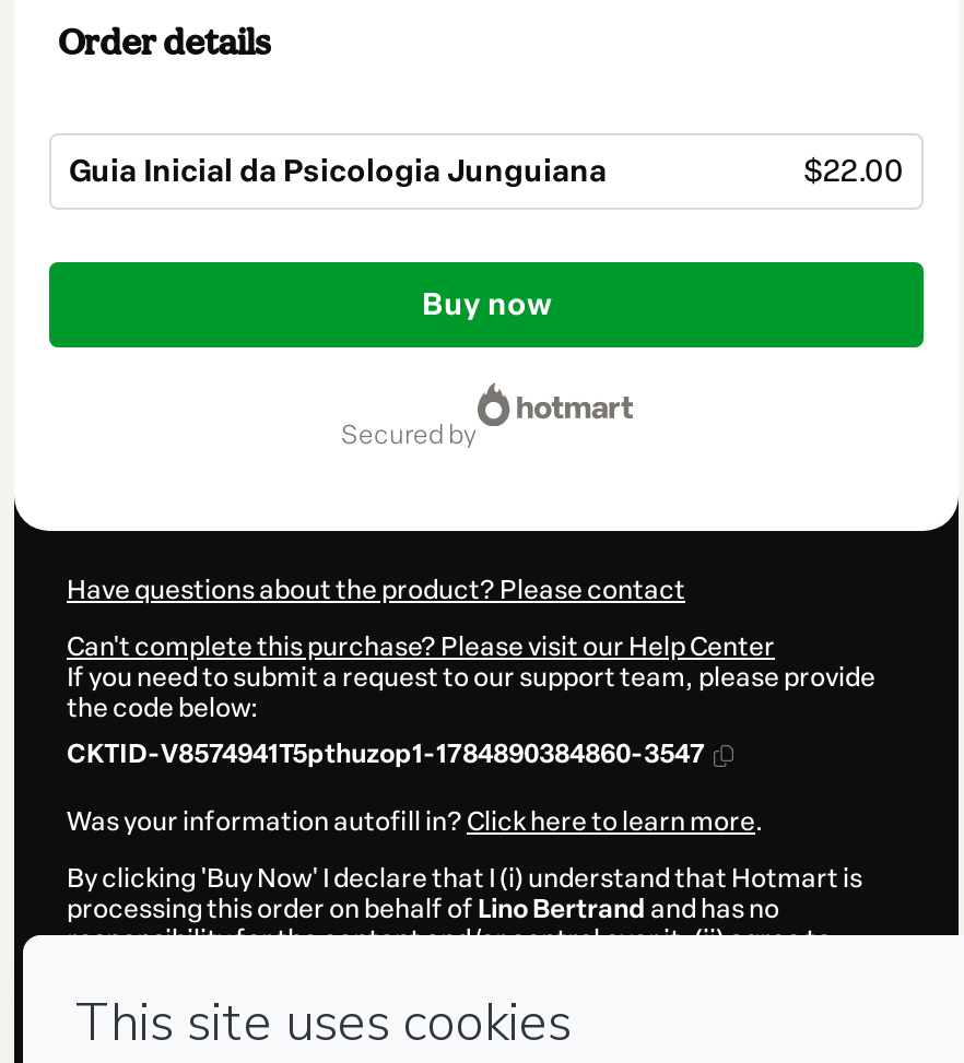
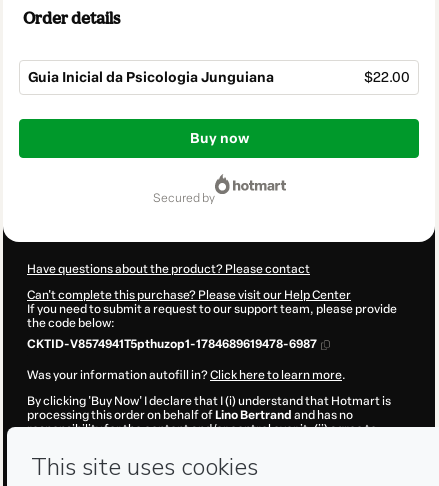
- CKTID-V8574941T5pthuzop1-1784890384860-3547
+ CKTID-V8574941T5pthuzop1-1784689619478-6987
